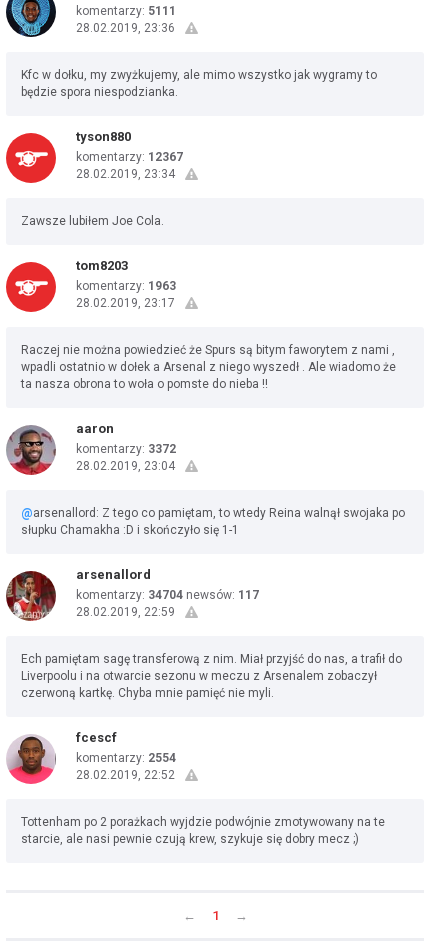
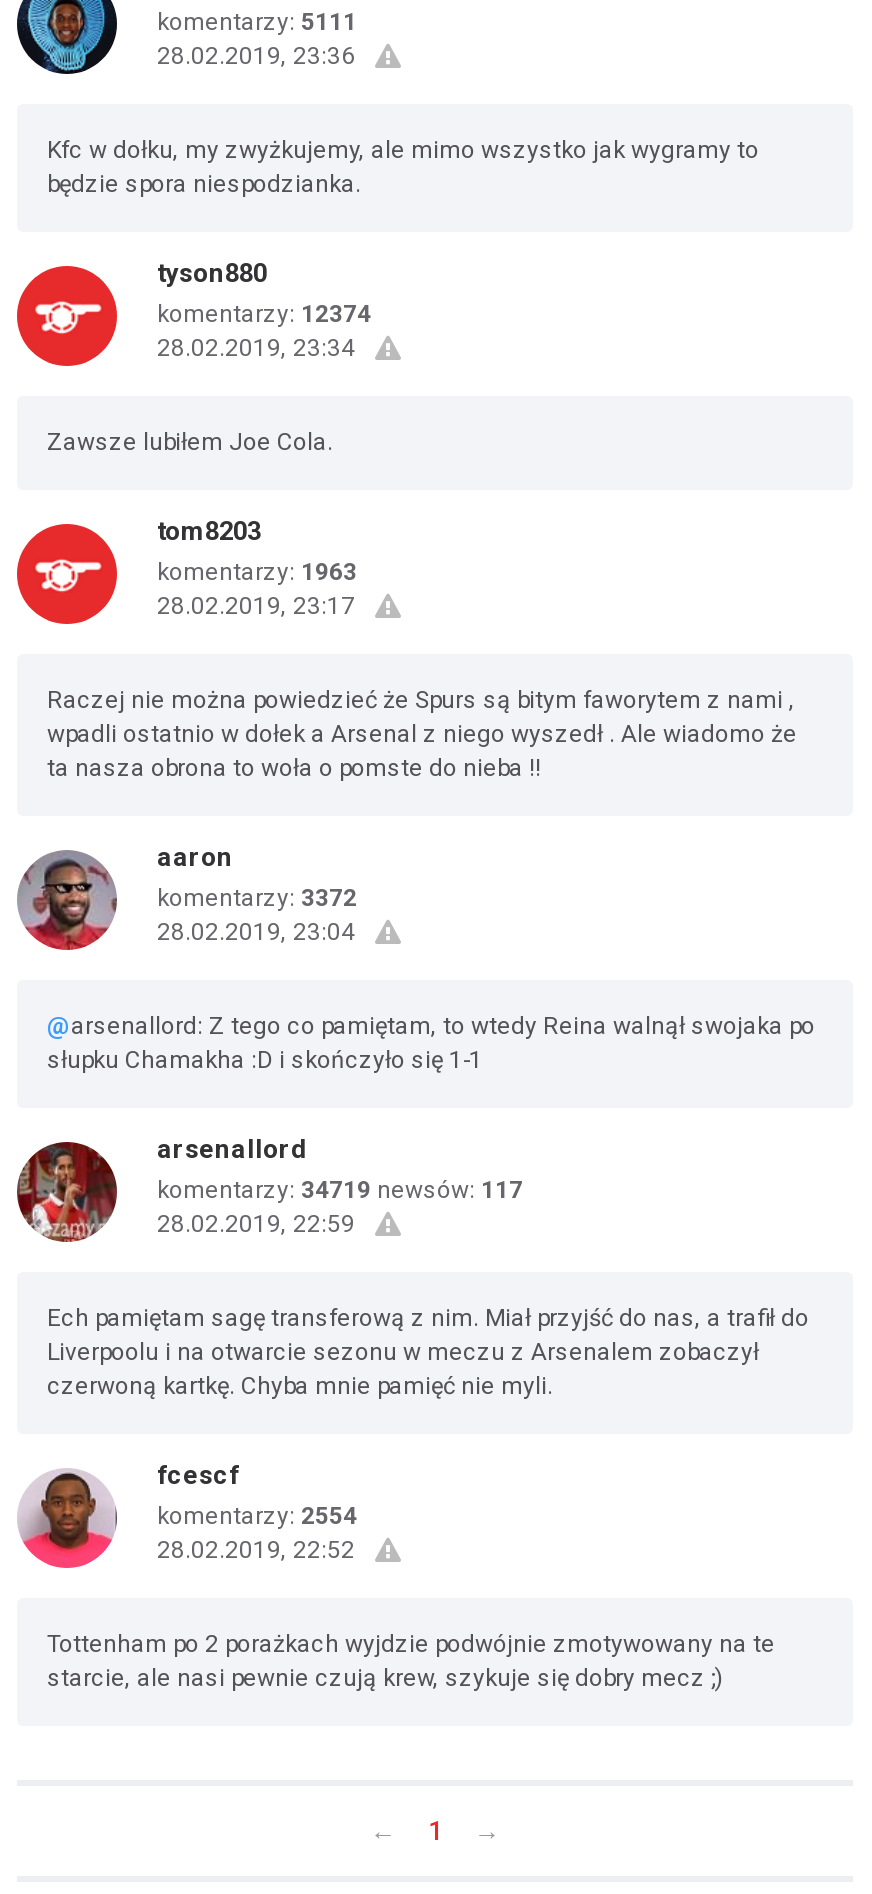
- komentarzy: 12367
+ komentarzy: 12374

- komentarzy: 34704 newsów: 117
+ komentarzy: 34719 newsów: 117
